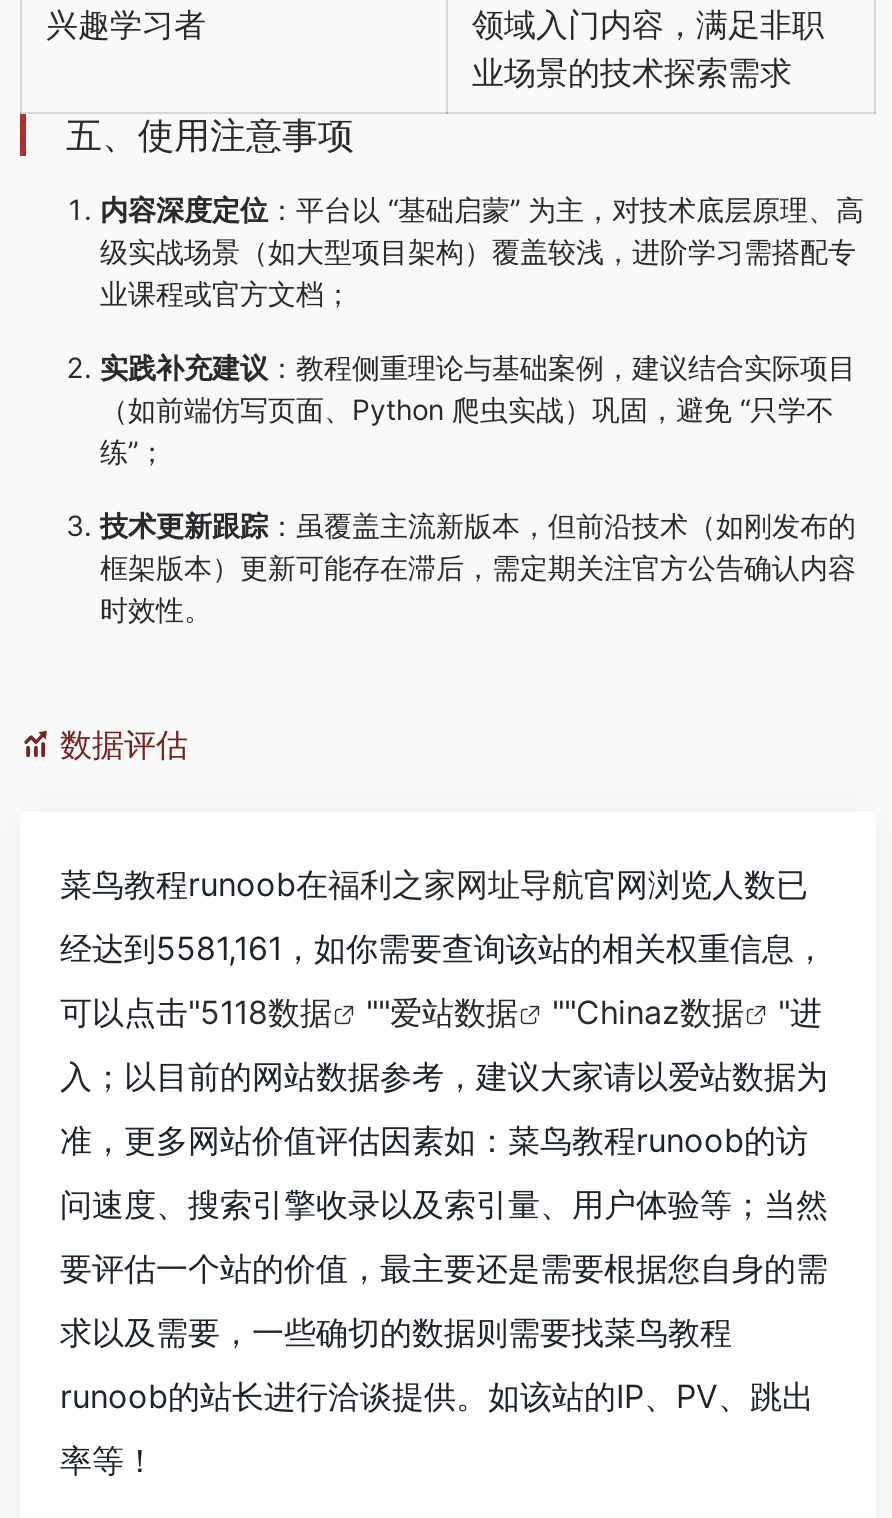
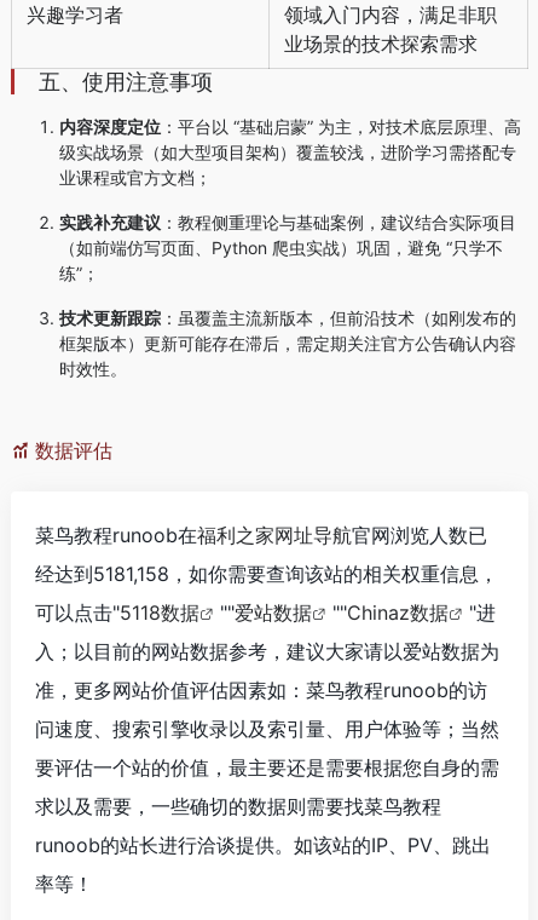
- 经达到5581,161，如你需要查询该站的相关权重信息，
+ 经达到5181,158，如你需要查询该站的相关权重信息，
